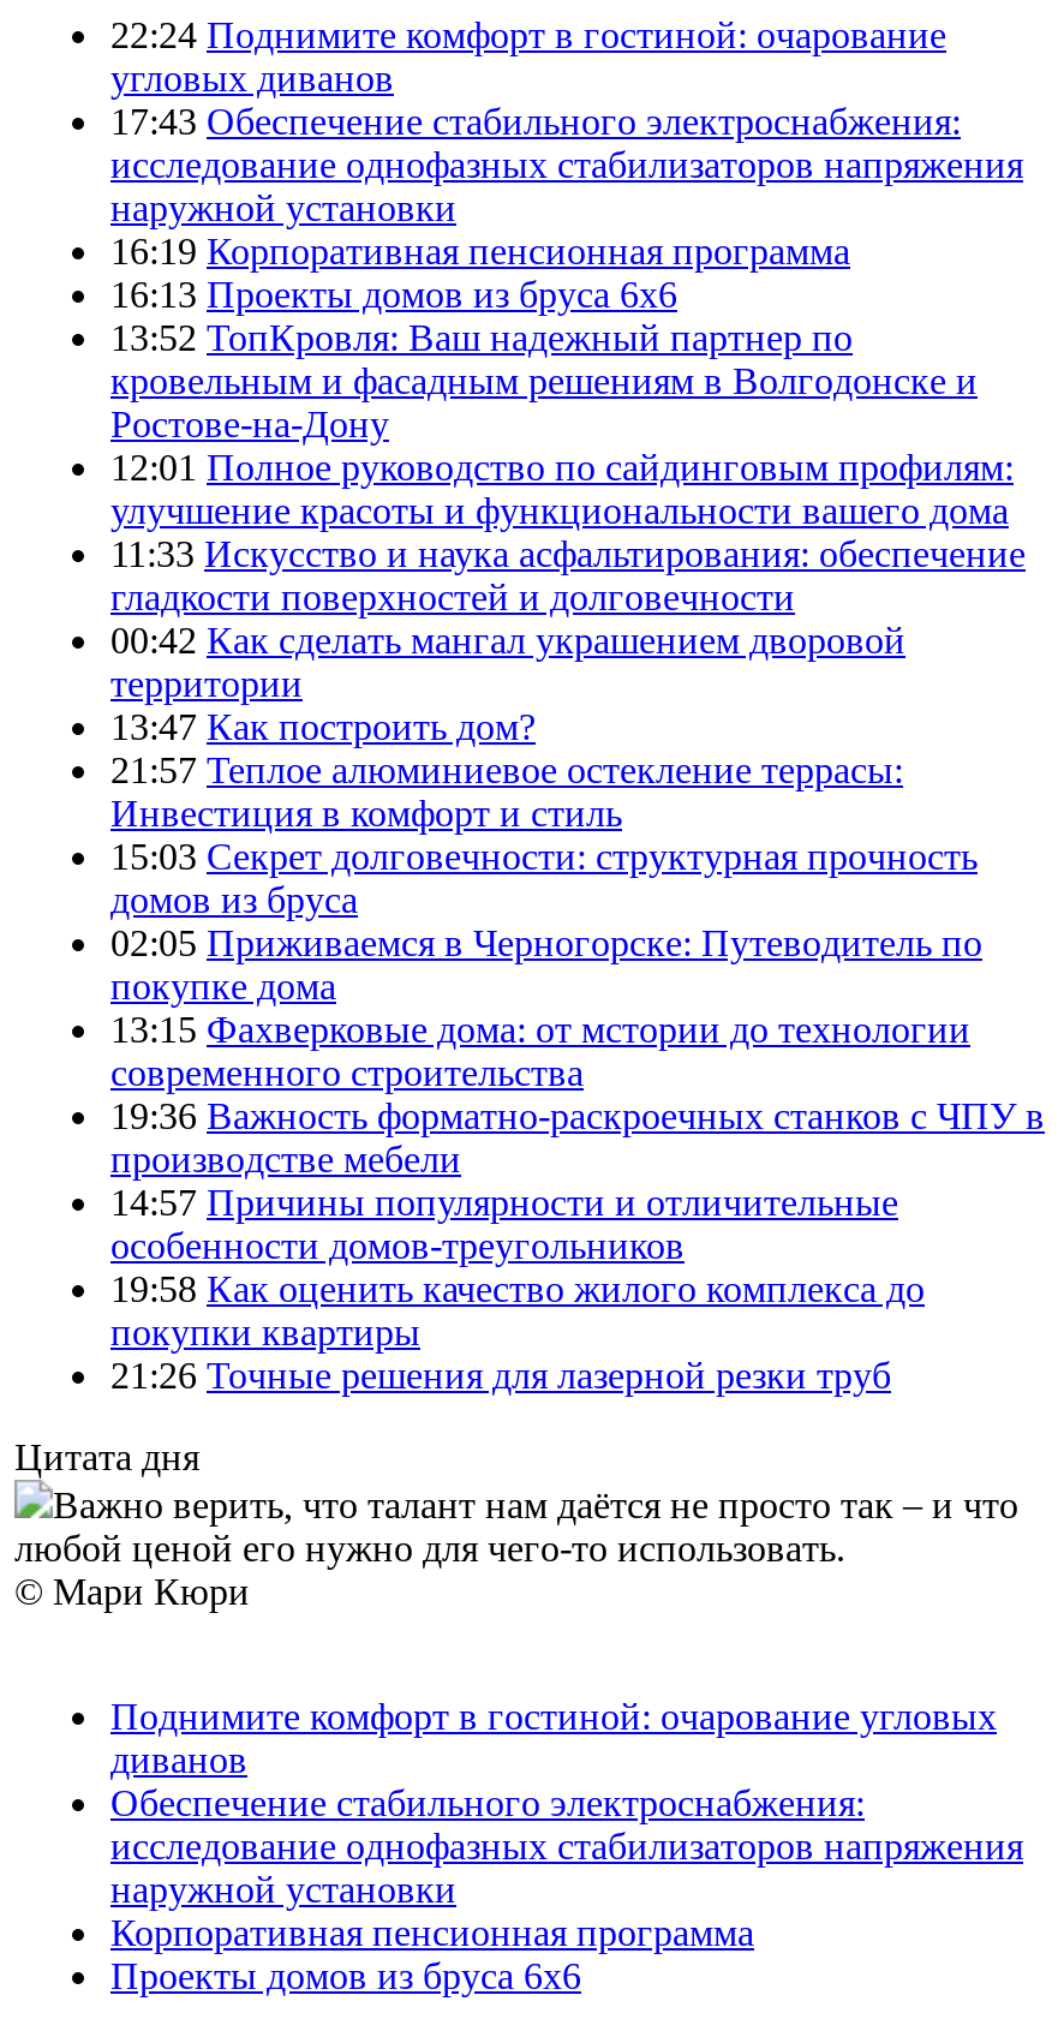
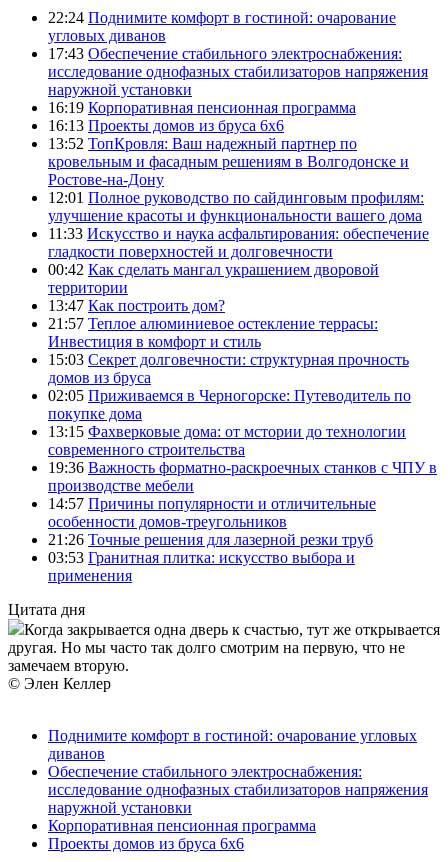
- 19:58 Как оценить качество жилого комплекса до
- покупки квартиры

moved up: 21:26 Точные решения для лазерной резки труб

+ 03:53 Гранитная плитка: искусство выбора и
+ применения

- Важно верить, что талант нам даётся не просто так – и что
- любой ценой его нужно для чего-то использовать.
- © Мари Кюри
+ Когда закрывается одна дверь к счастью, тут же открывается
+ другая. Но мы часто так долго смотрим на первую, что не
+ замечаем вторую.
+ © Элен Келлер
